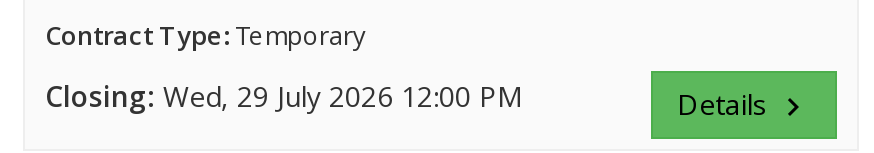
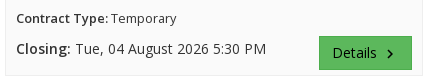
- Closing: Wed, 29 July 2026 12:00 PM
+ Closing: Tue, 04 August 2026 5:30 PM
